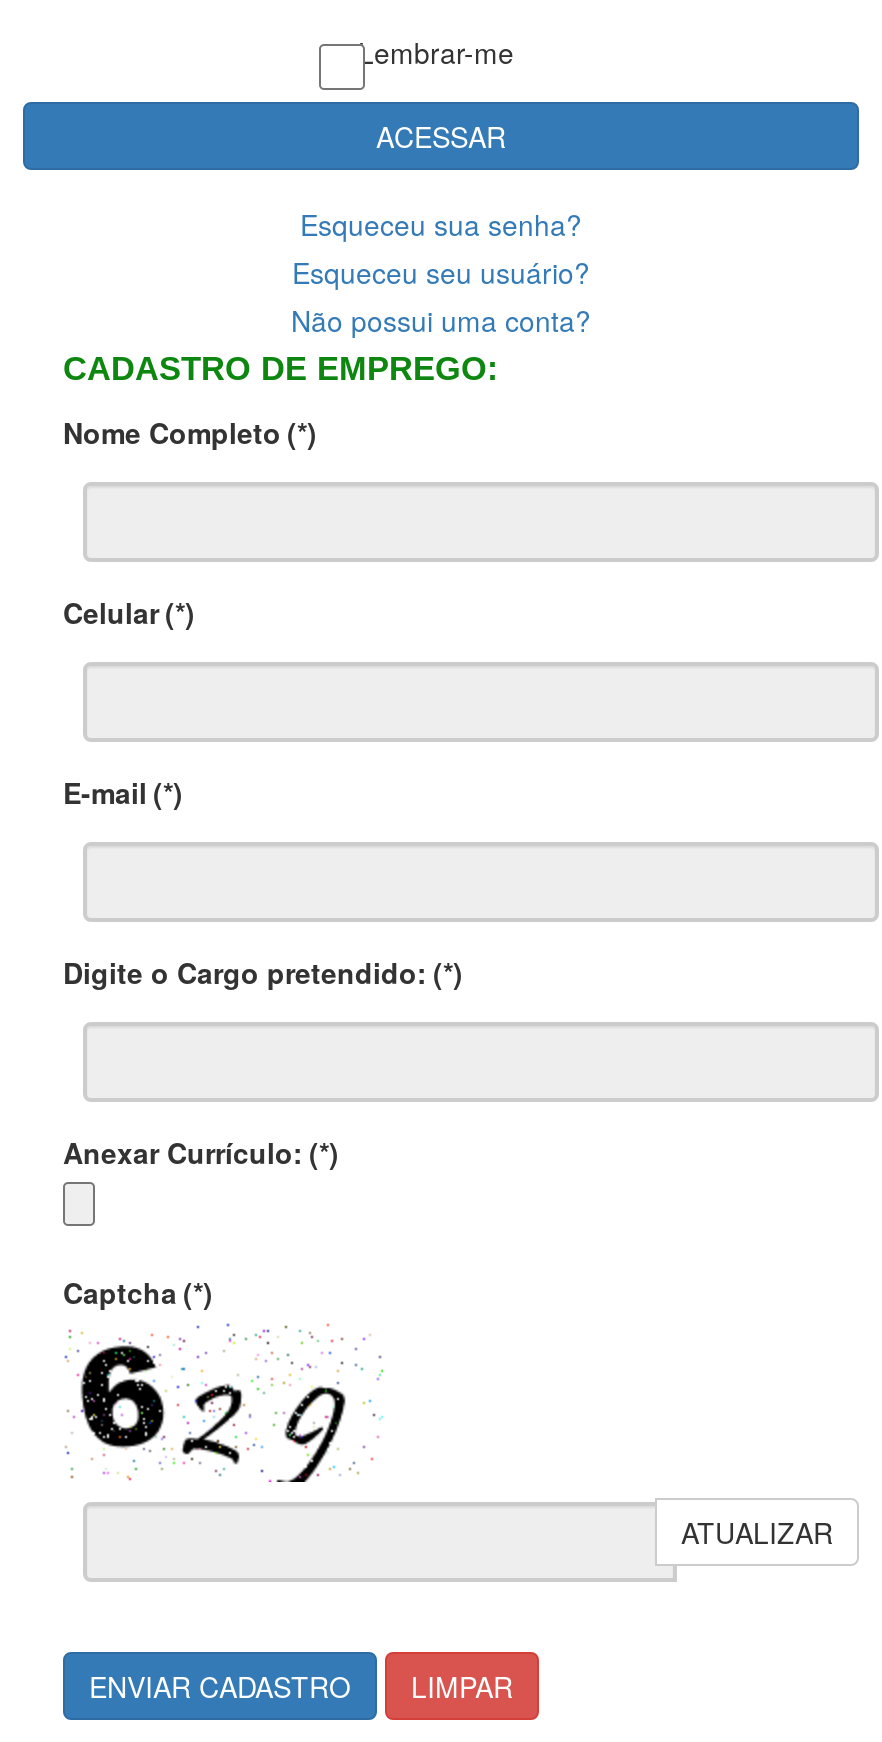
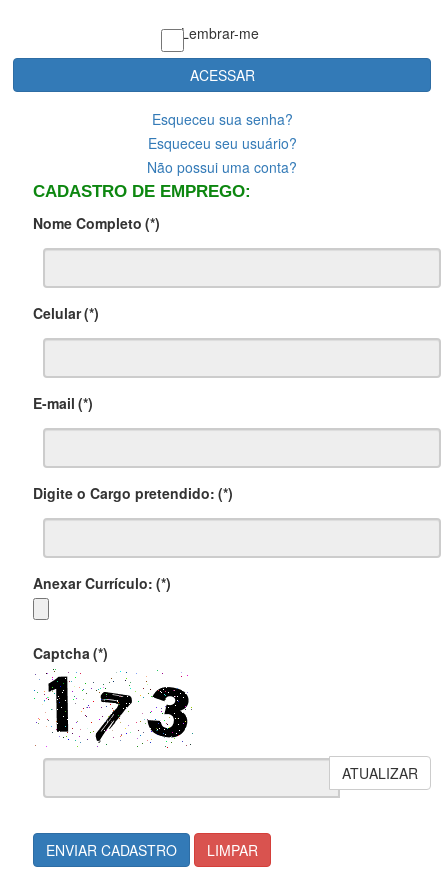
- [image]
+ [image]
